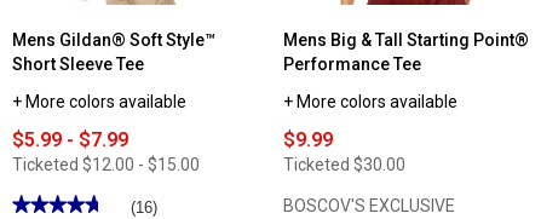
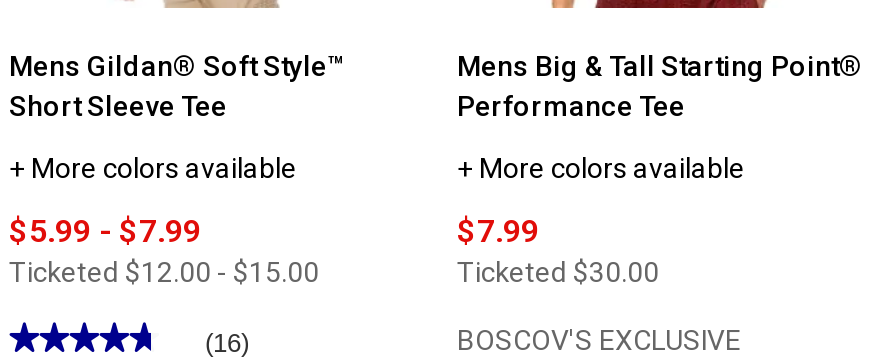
- $9.99
+ $7.99
